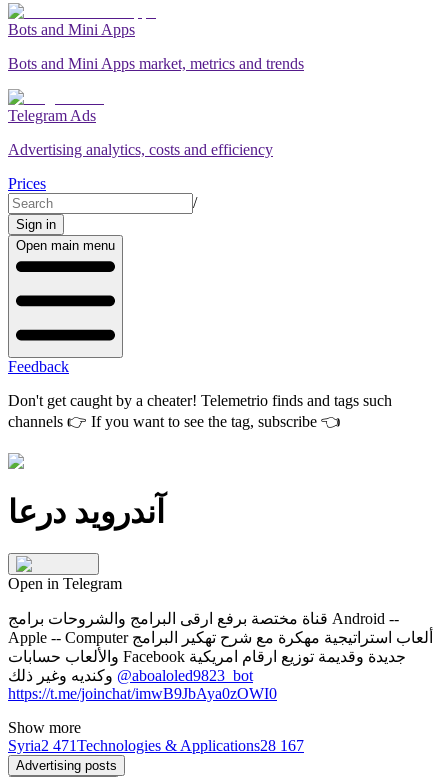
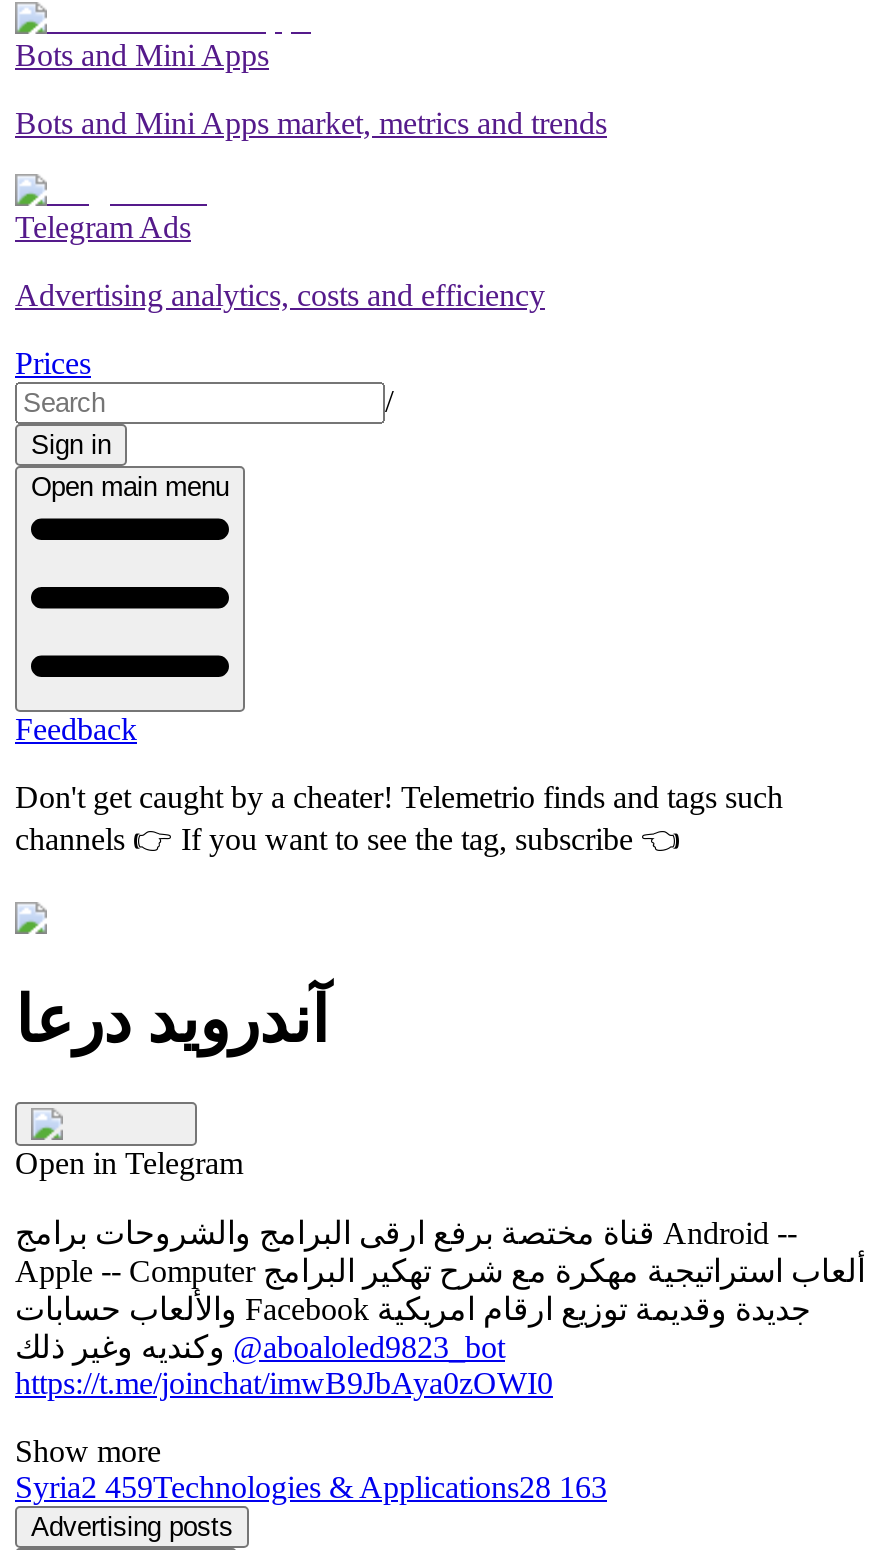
- Syria2 471Technologies & Applications28 167
+ Syria2 459Technologies & Applications28 163
